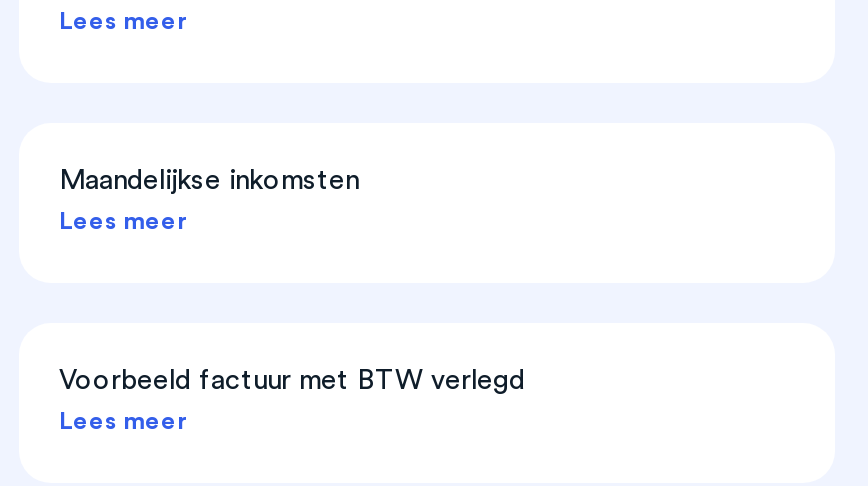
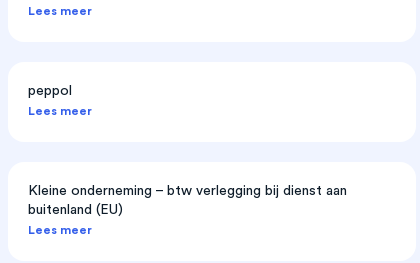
- Maandelijkse inkomsten
+ peppol

- Voorbeeld factuur met BTW verlegd
+ Kleine onderneming – btw verlegging bij dienst aan
+ buitenland (EU)
